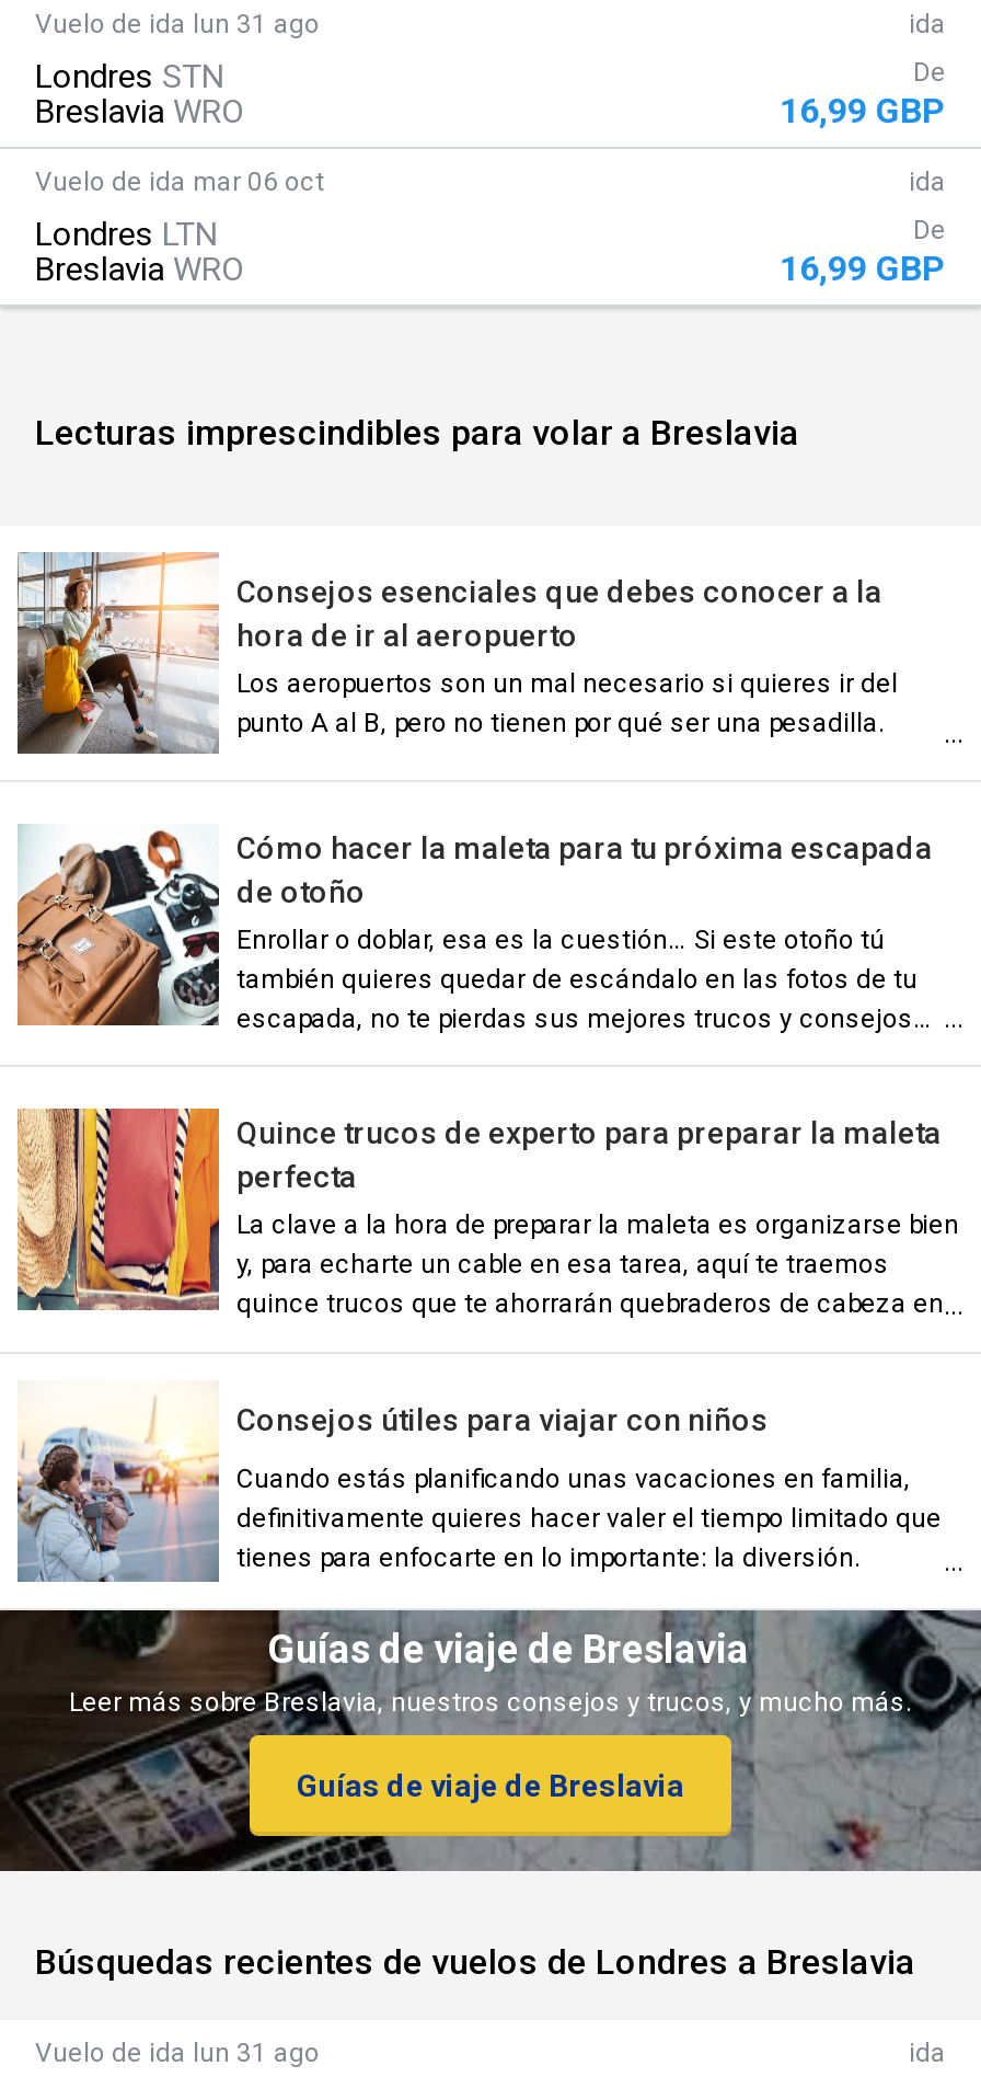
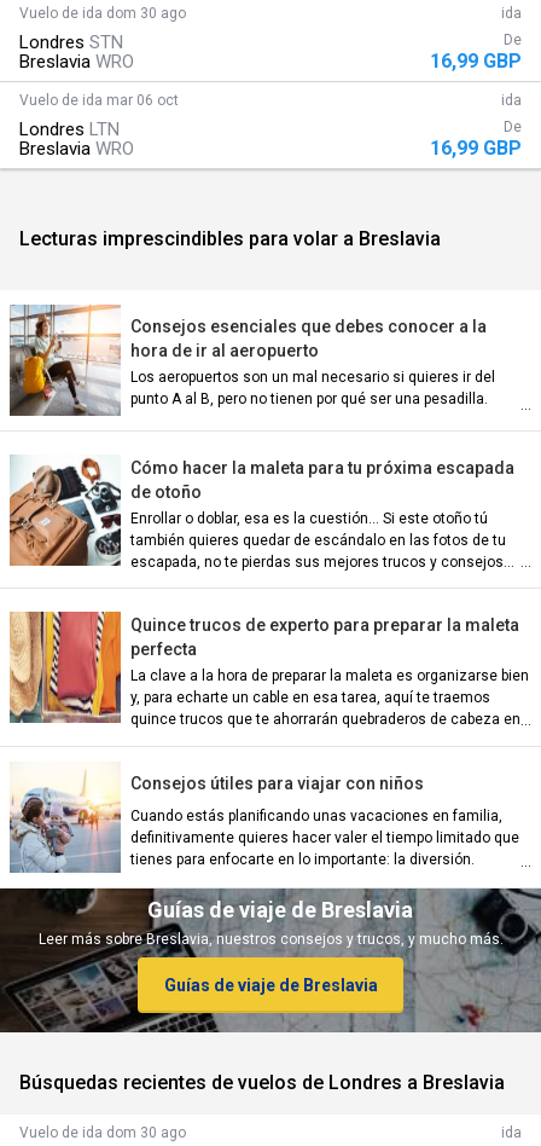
- Vuelo de ida lun 31 ago
+ Vuelo de ida dom 30 ago

- Vuelo de ida lun 31 ago
+ Vuelo de ida dom 30 ago
